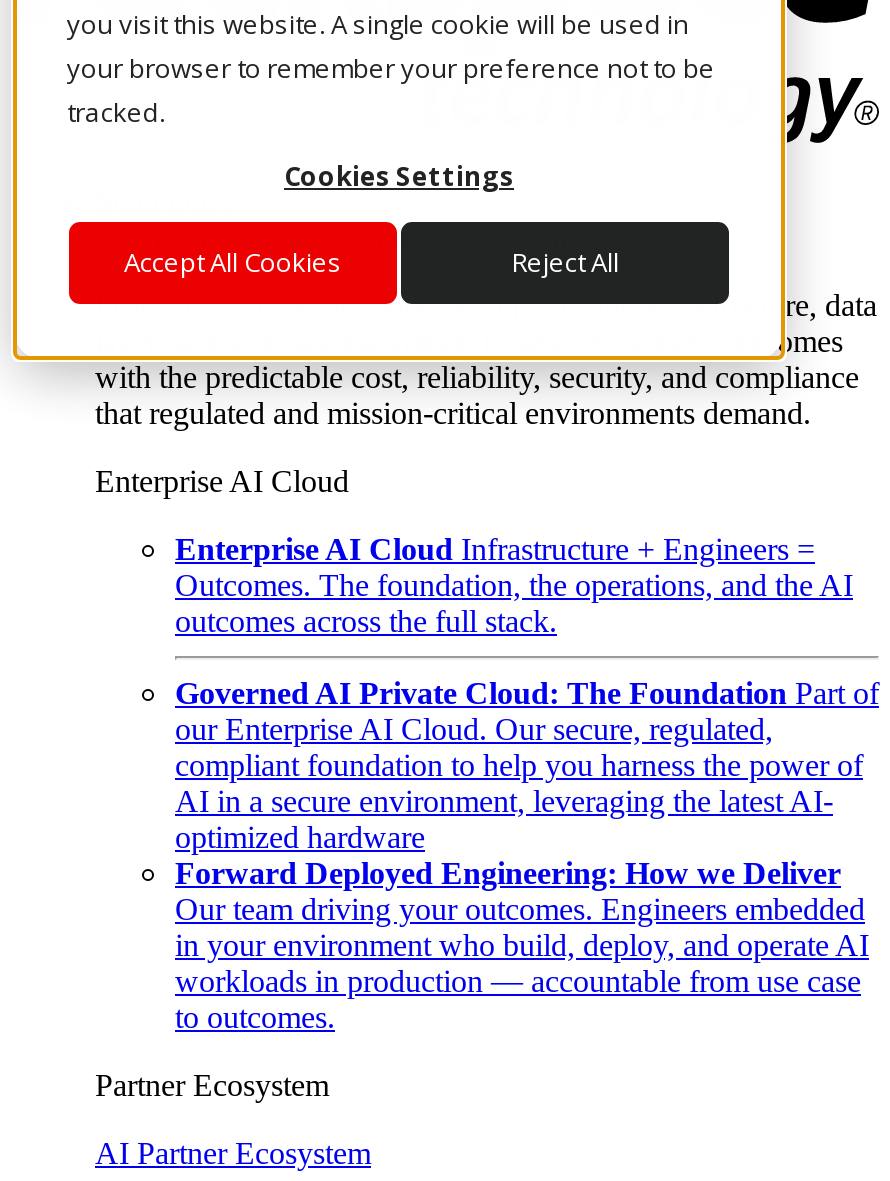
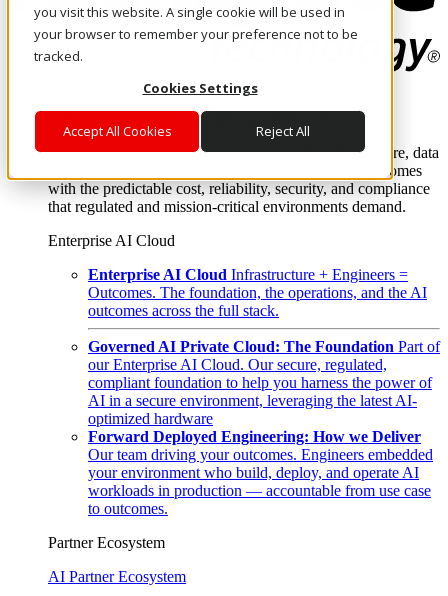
- in your environment who build, deploy, and operate AI
+ your environment who build, deploy, and operate AI
